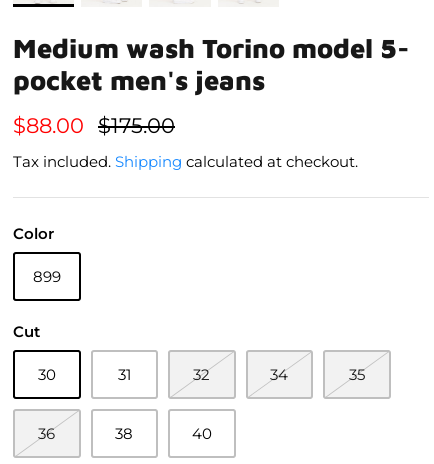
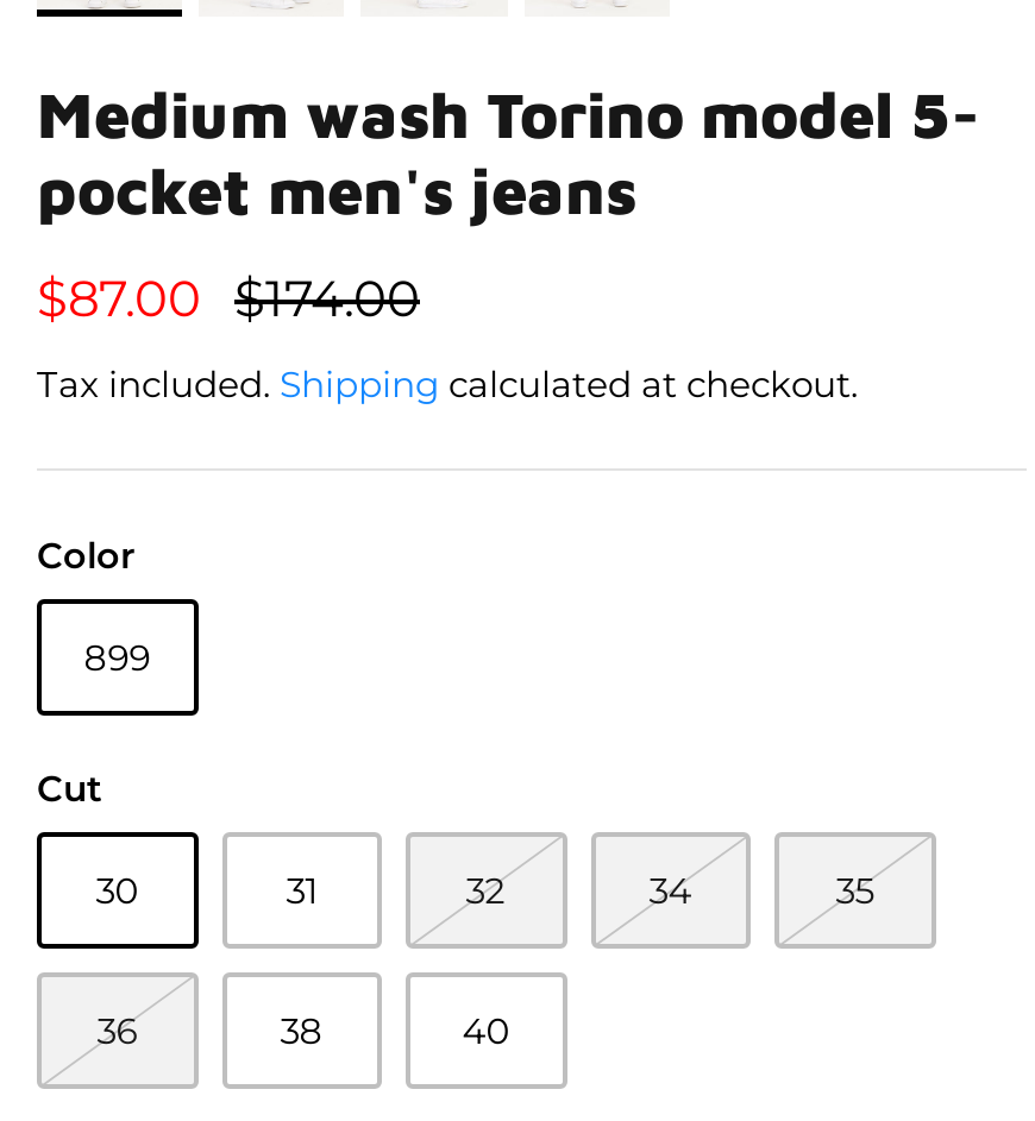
- $88.00 $175.00
+ $87.00 $174.00
